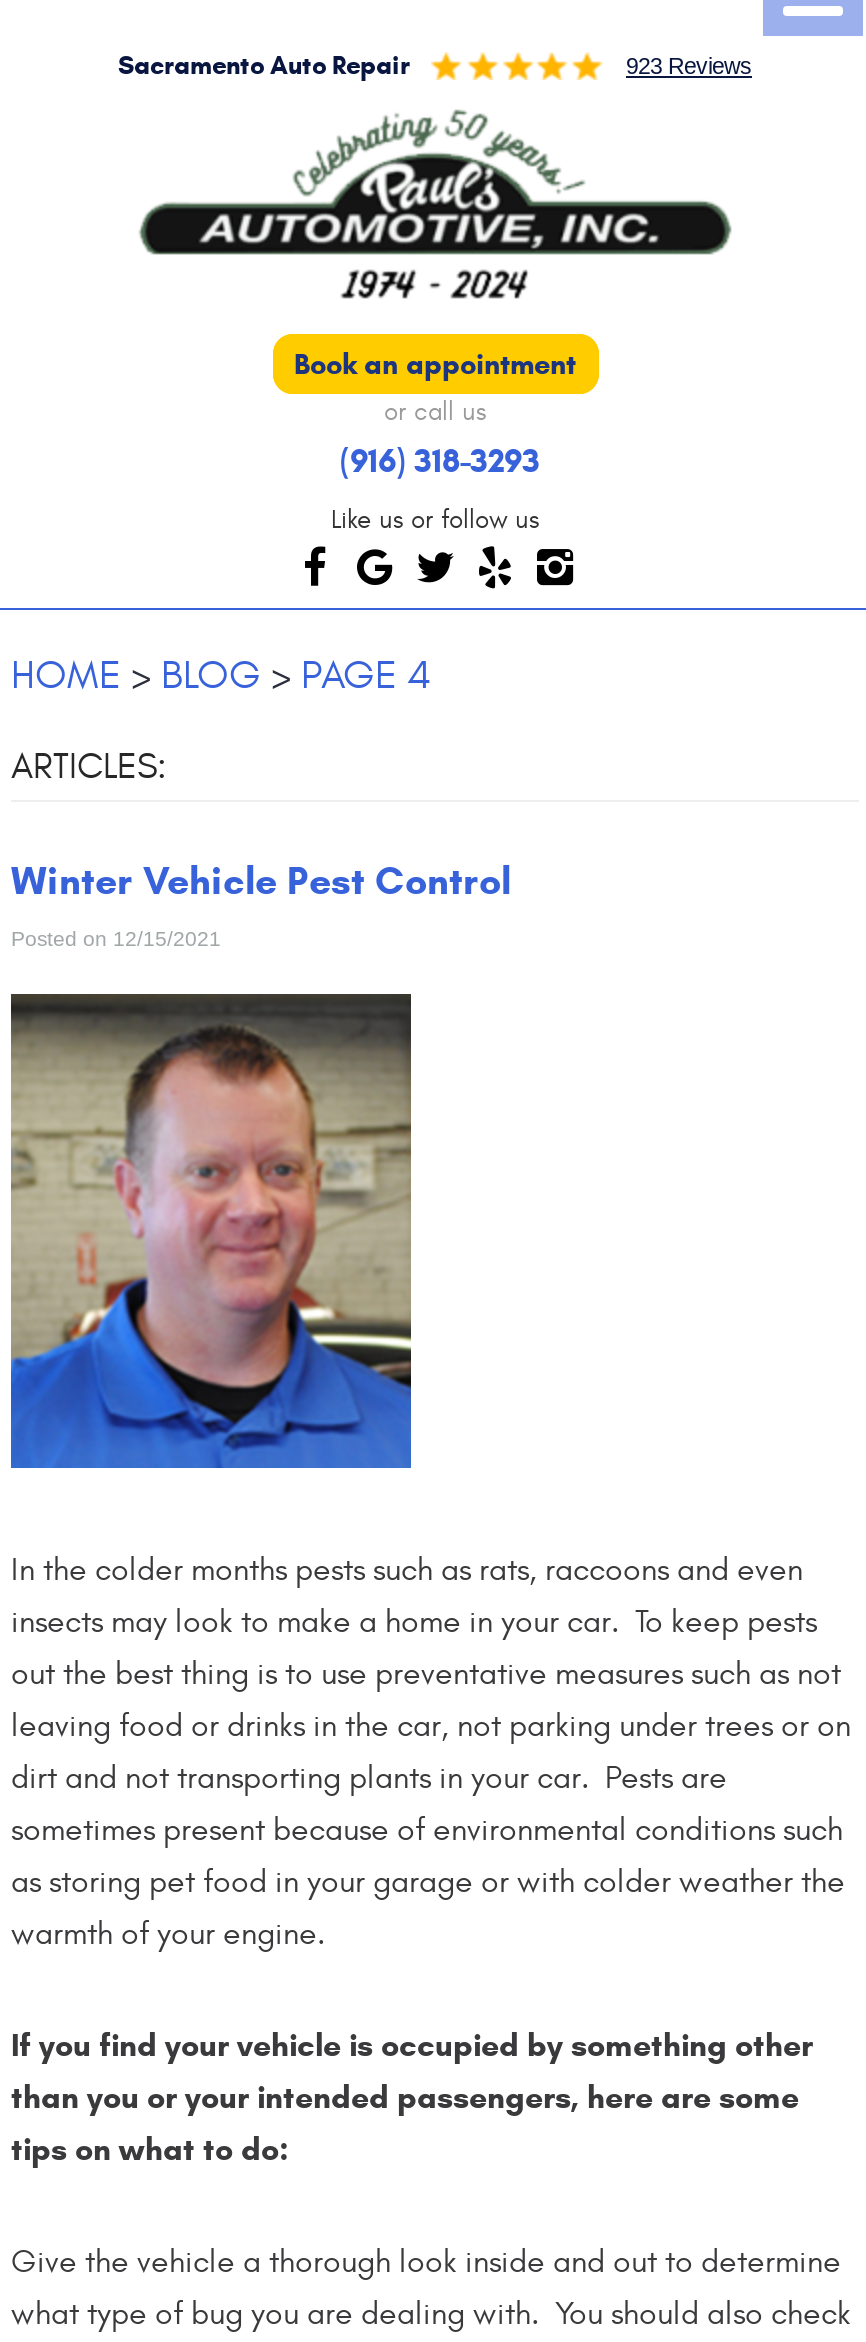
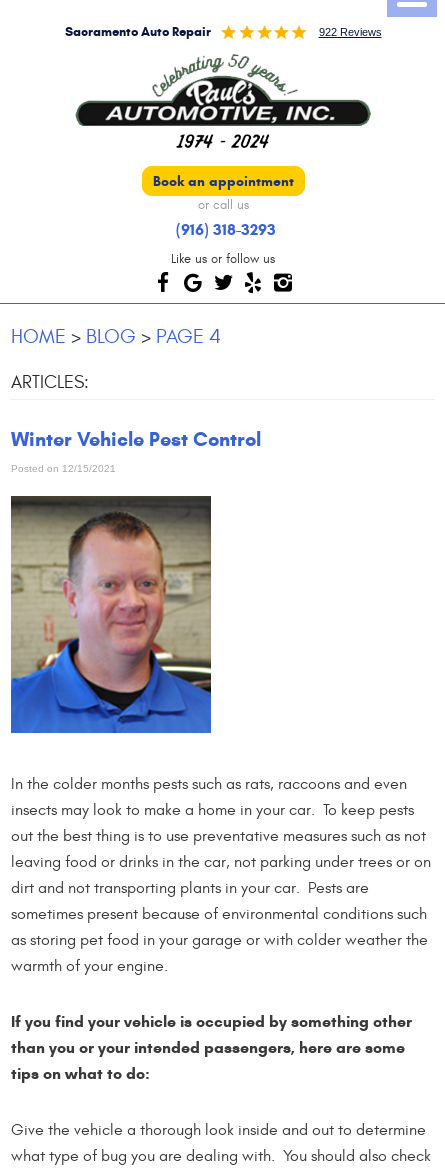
- 923 Reviews
+ 922 Reviews
